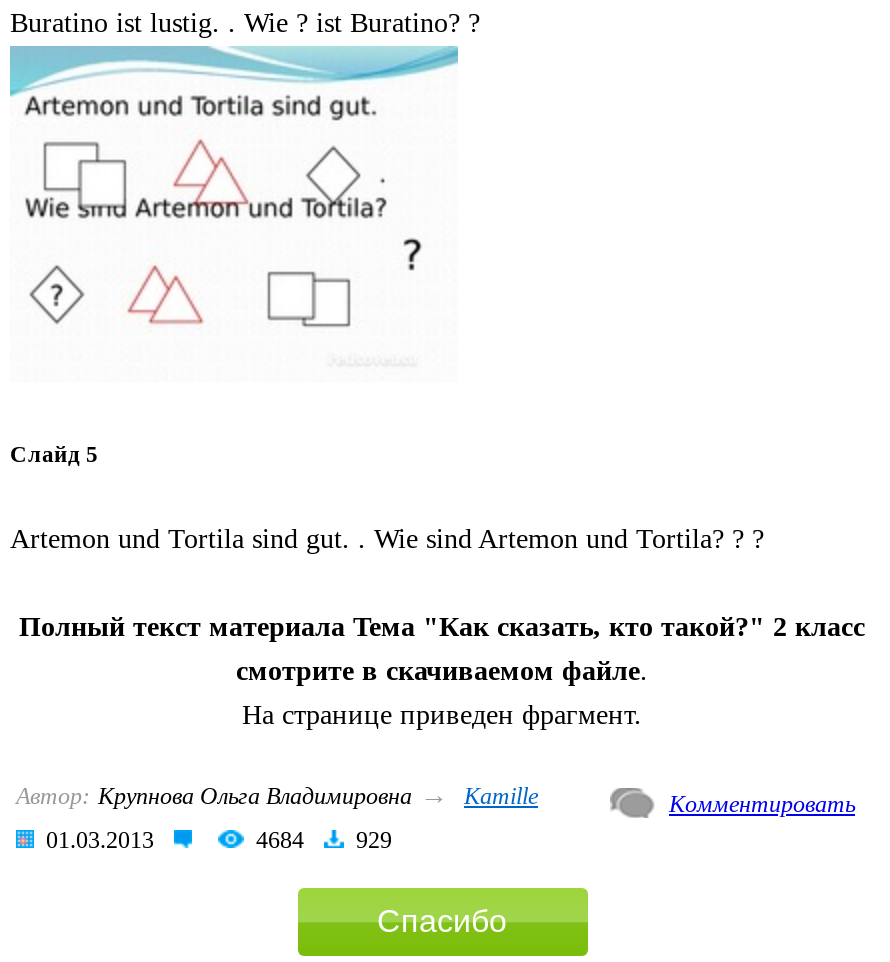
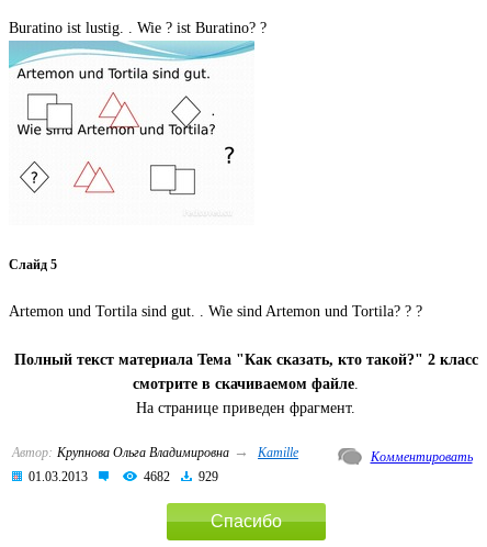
- 4684 929
+ 4682 929
